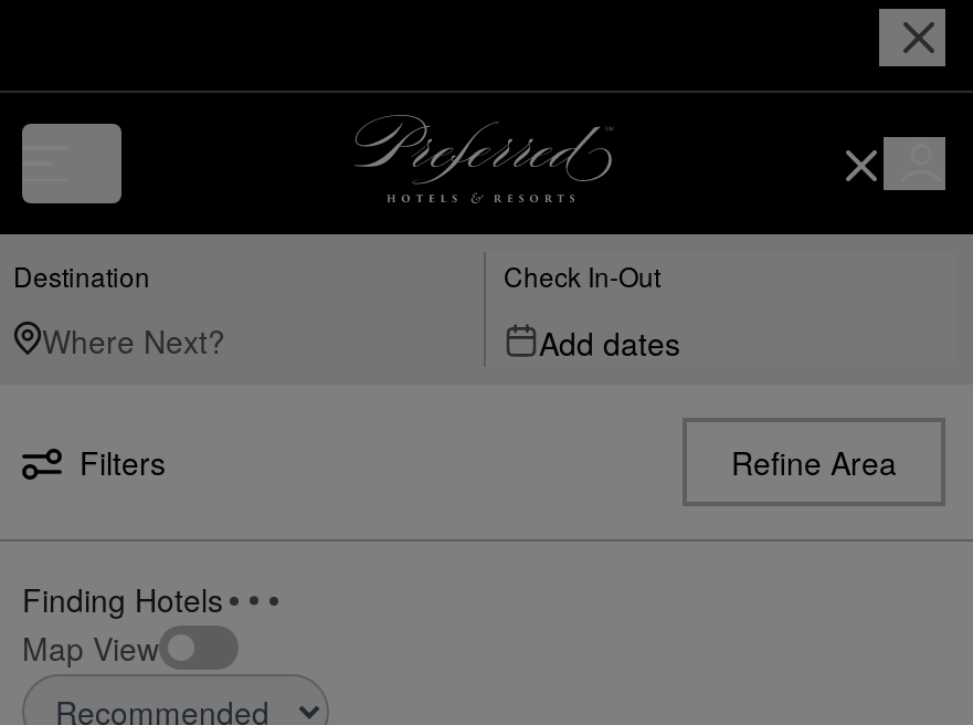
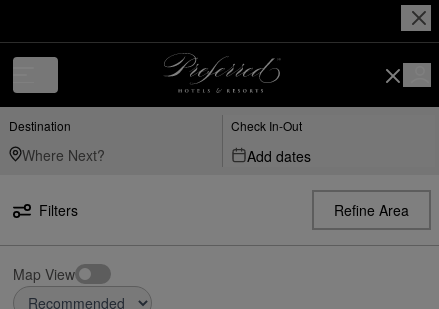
- Finding Hotels
